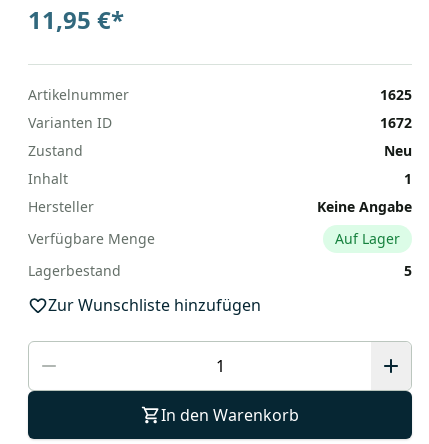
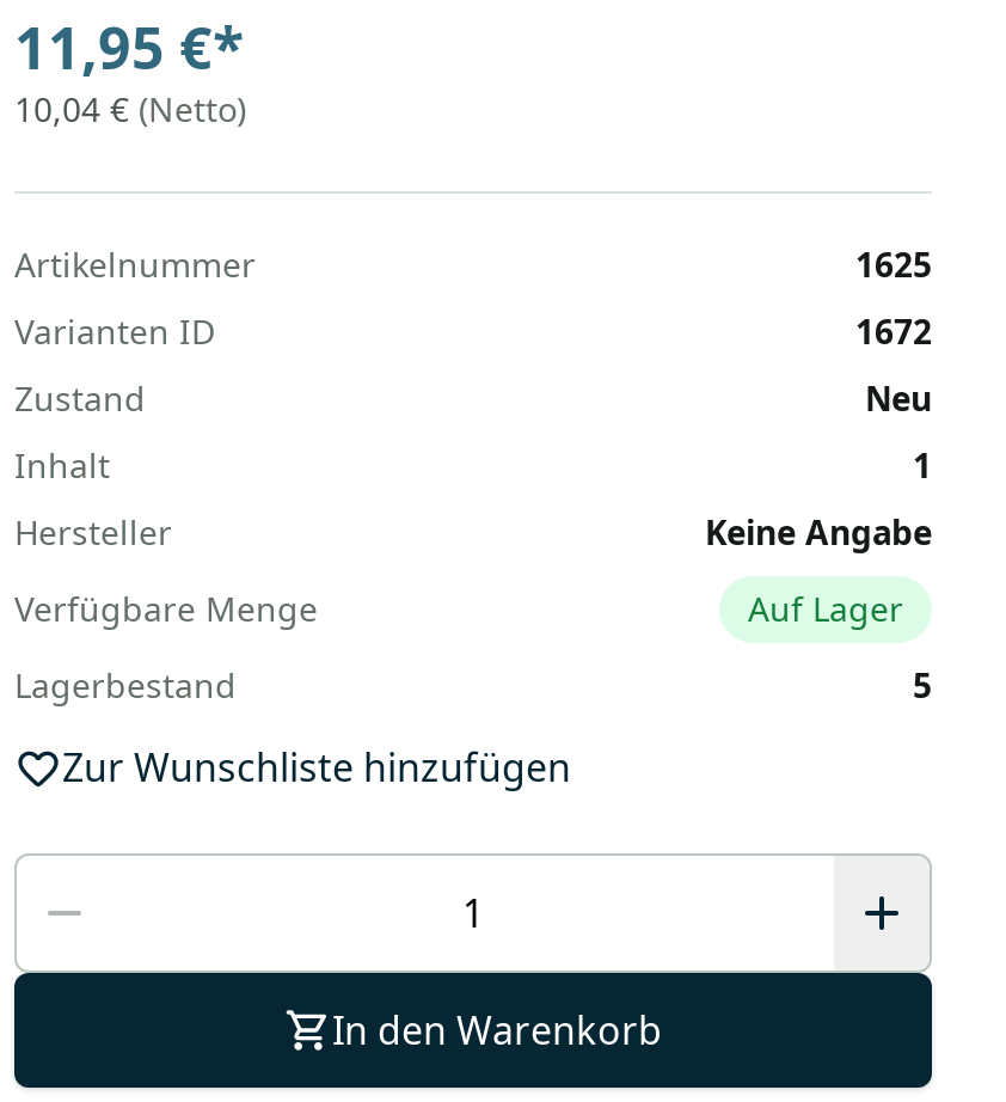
+ 10,04 € (Netto)
